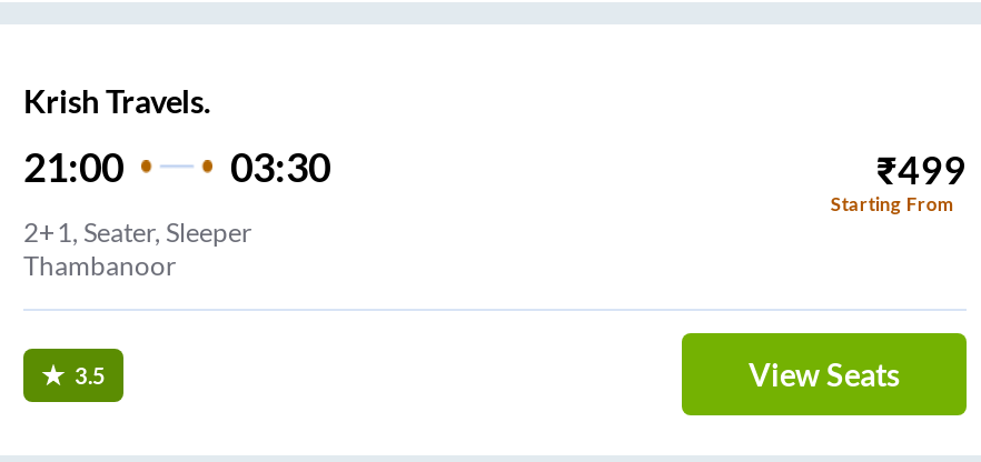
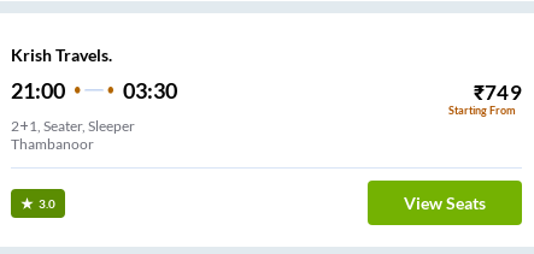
- ₹499
+ ₹749

- 3.5
+ 3.0
